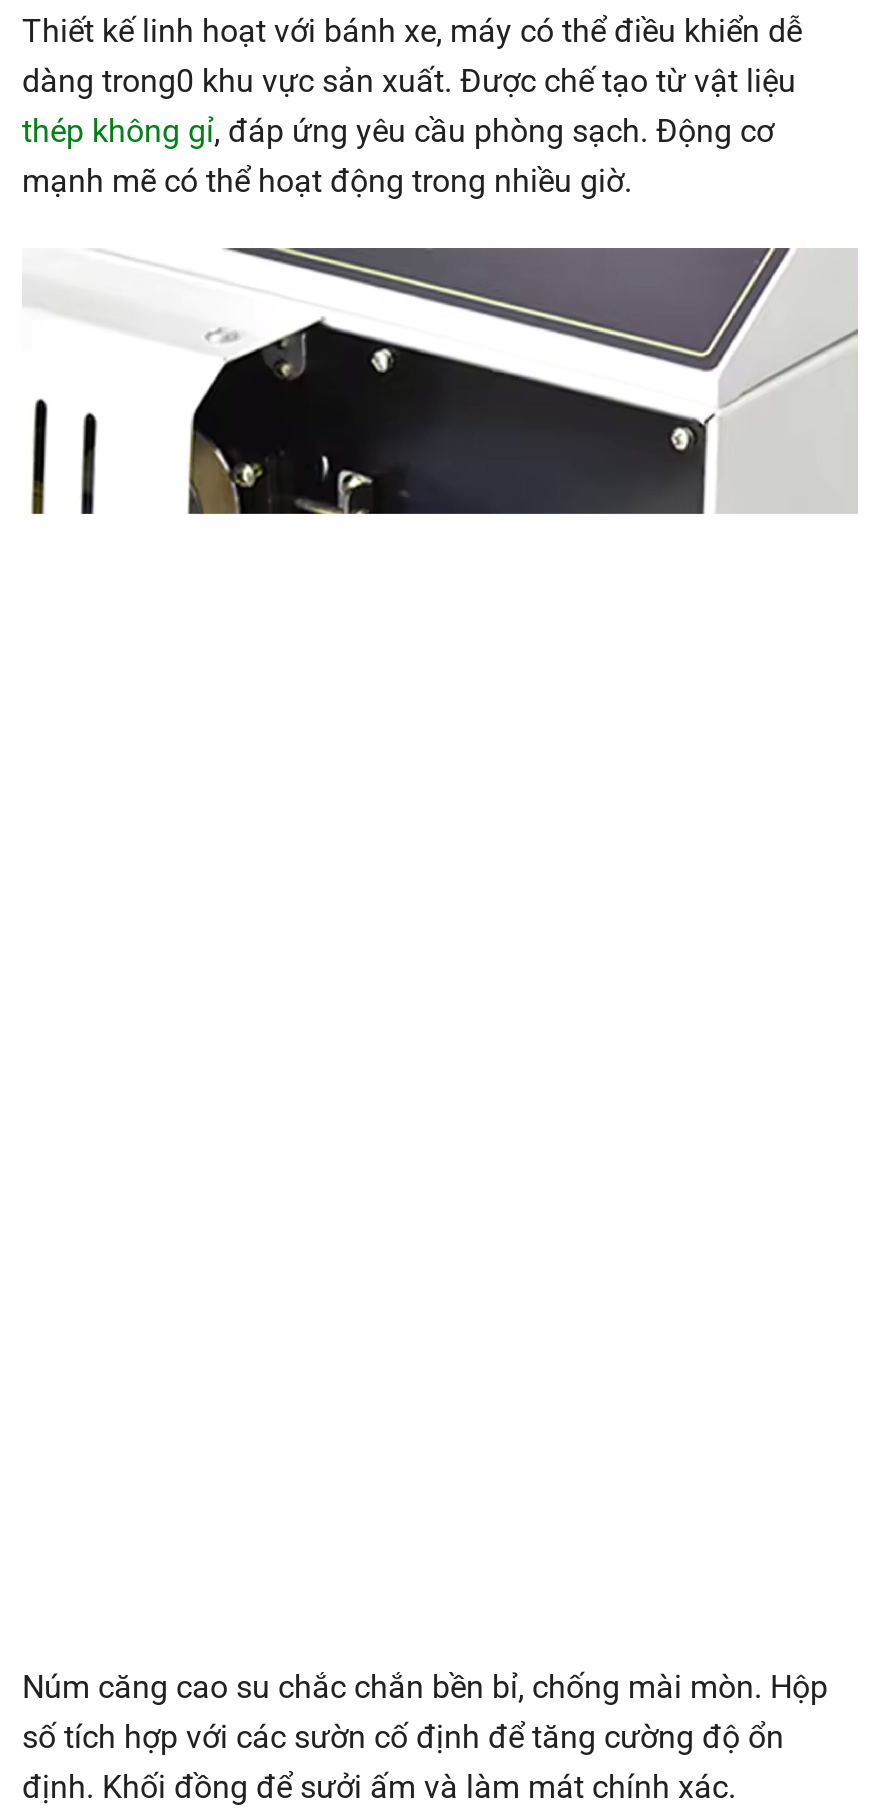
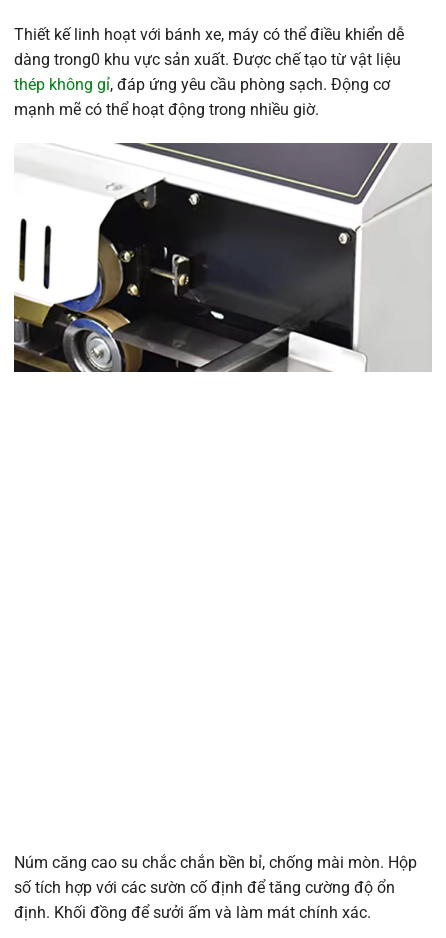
+ [image]
